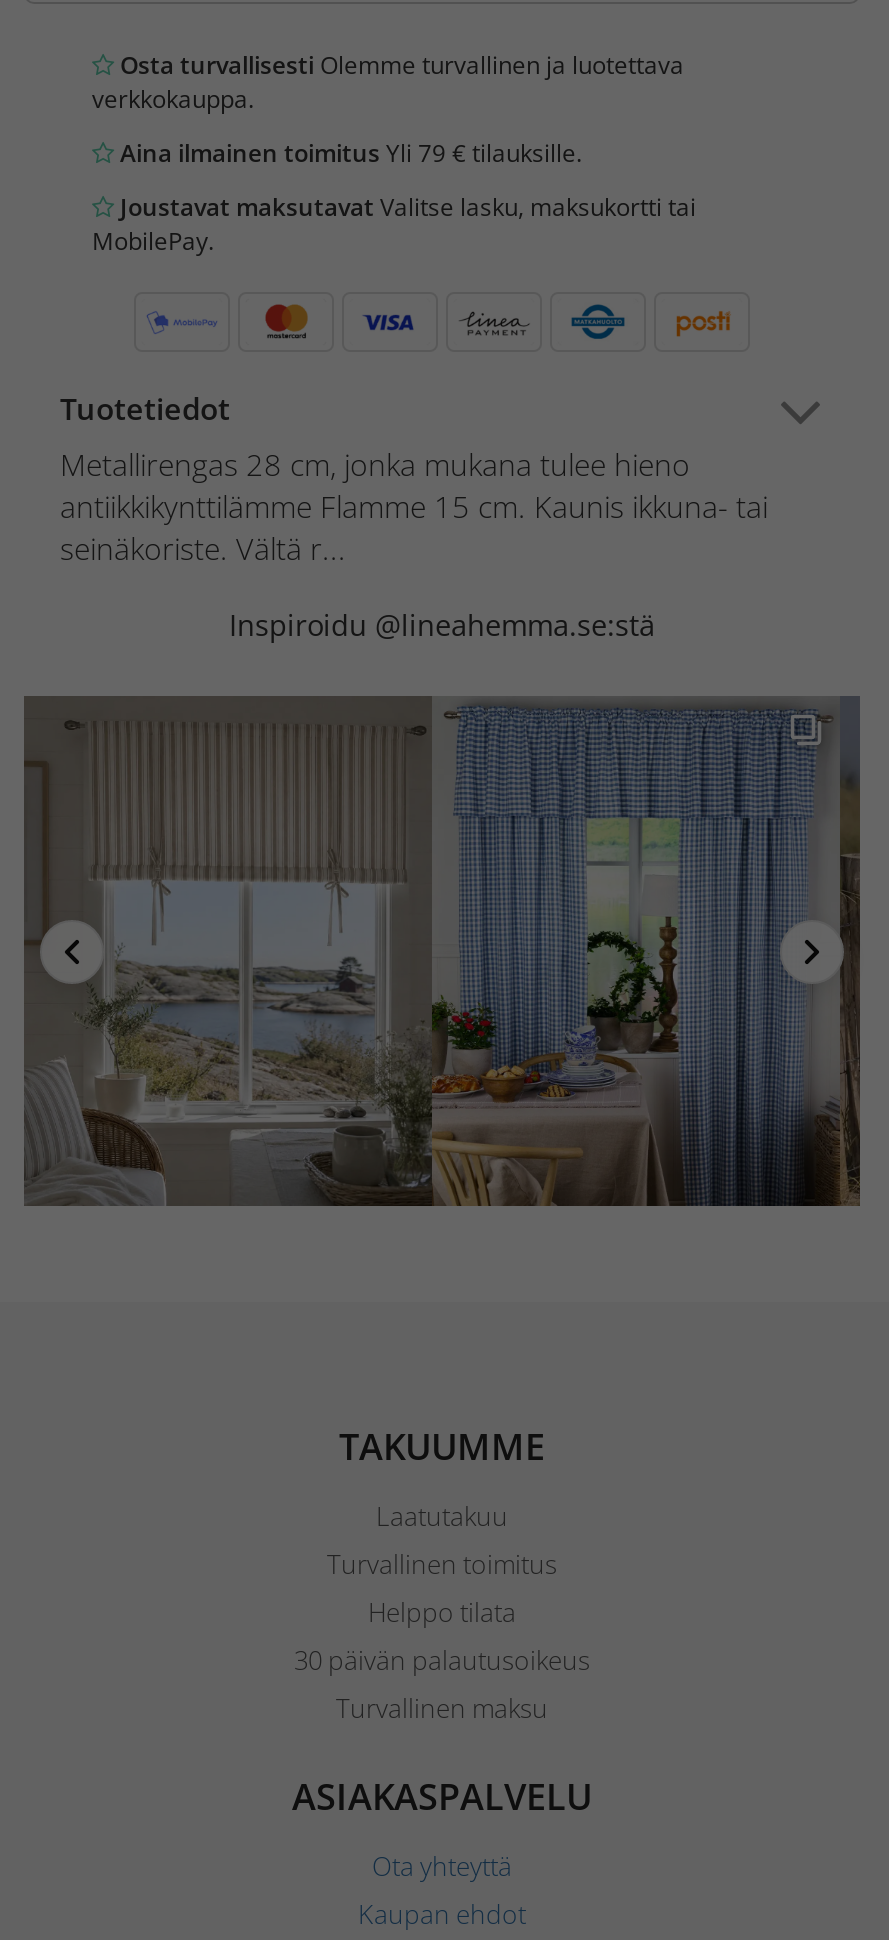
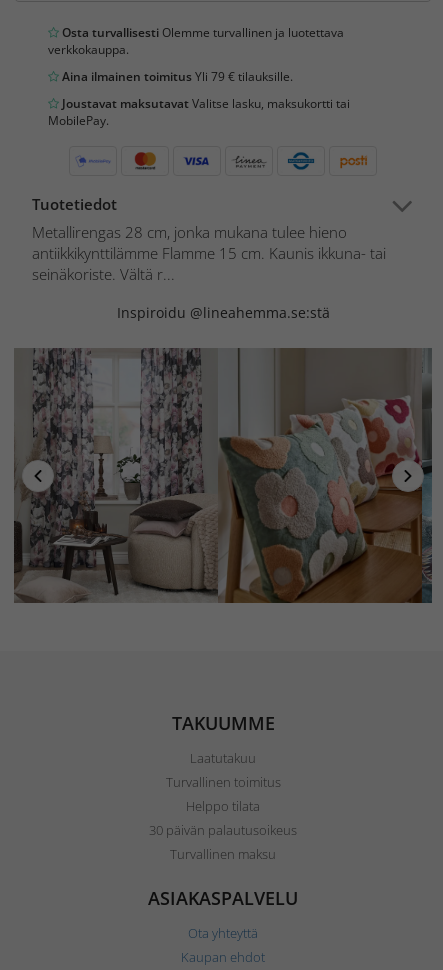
- [image]
+ [image]
